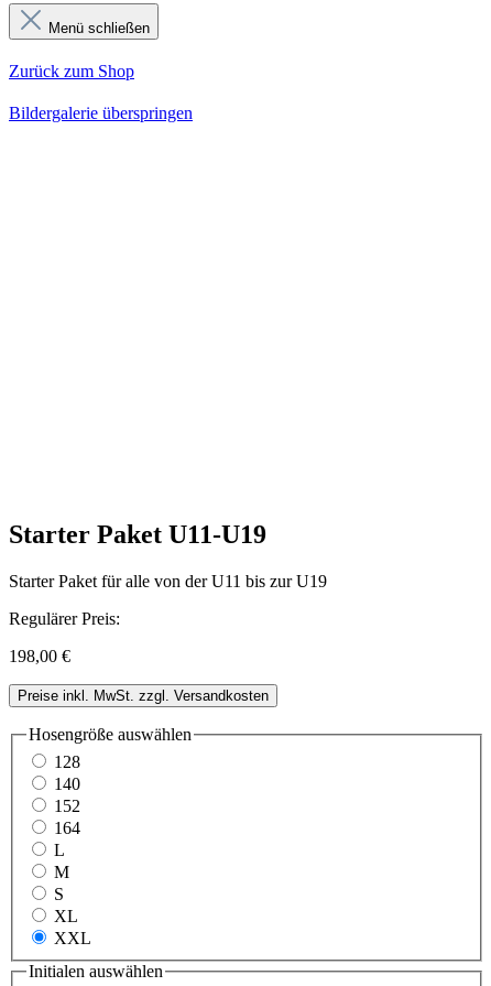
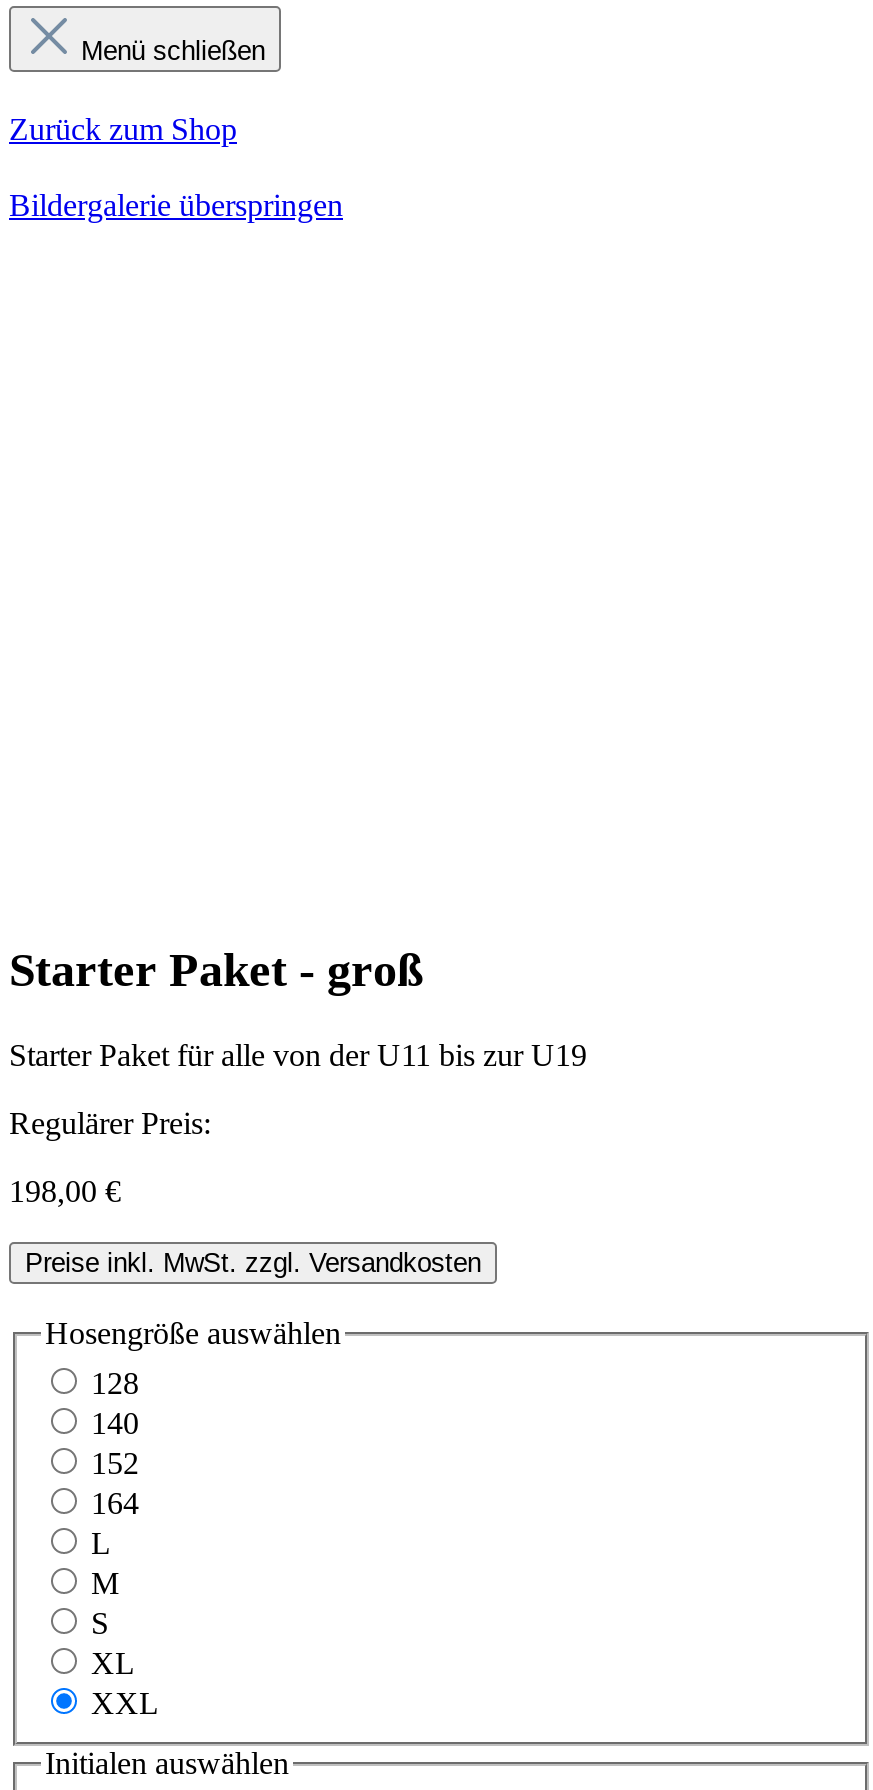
- Starter Paket U11-U19
+ Starter Paket - groß
